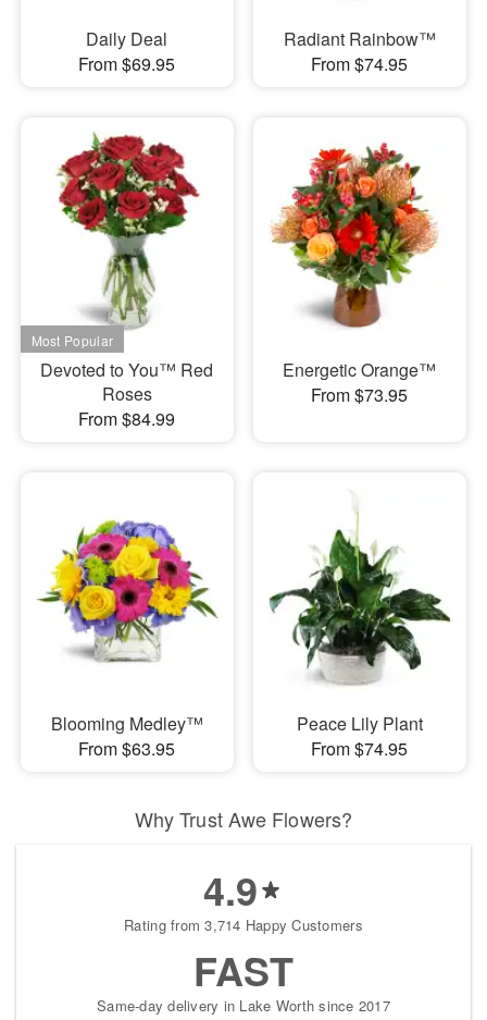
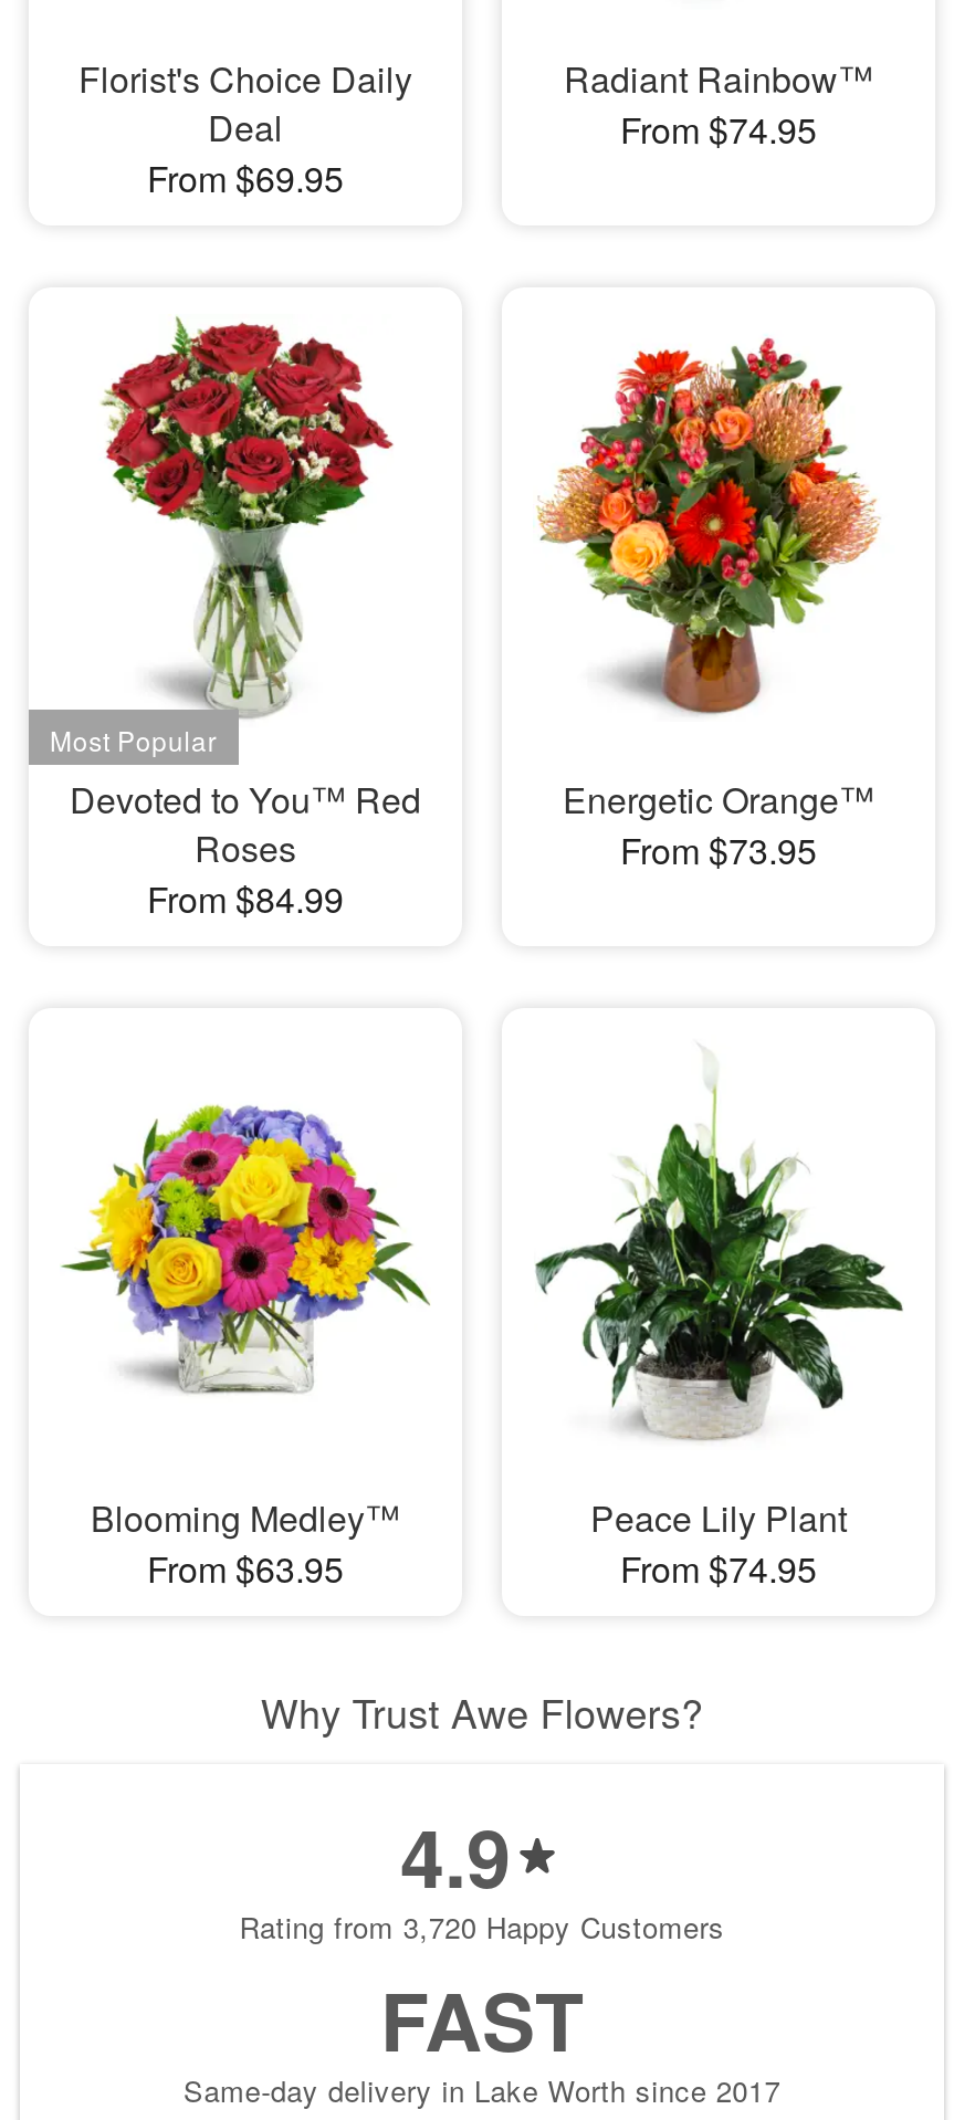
- Daily Deal
+ Florist's Choice Daily
+ Deal

- Rating from 3,714 Happy Customers
+ Rating from 3,720 Happy Customers
